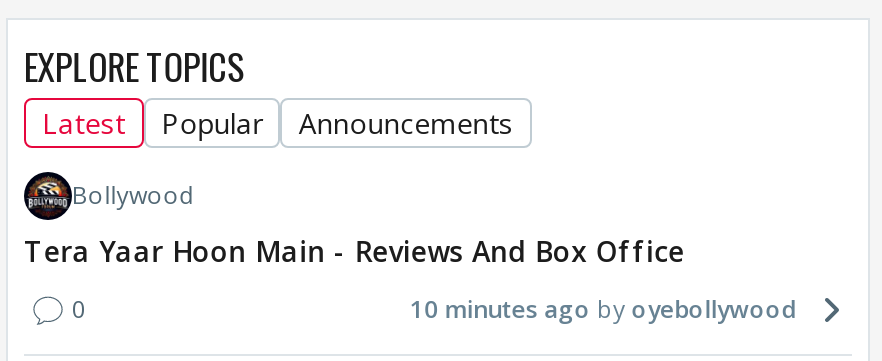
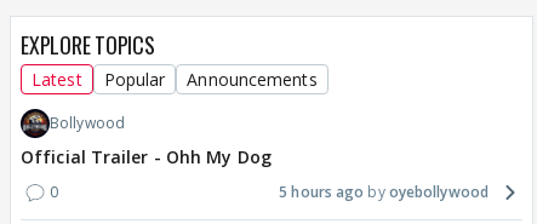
- Tera Yaar Hoon Main - Reviews And Box Office
+ Official Trailer - Ohh My Dog

- 10 minutes ago oyebollywood
+ 5 hours ago oyebollywood
